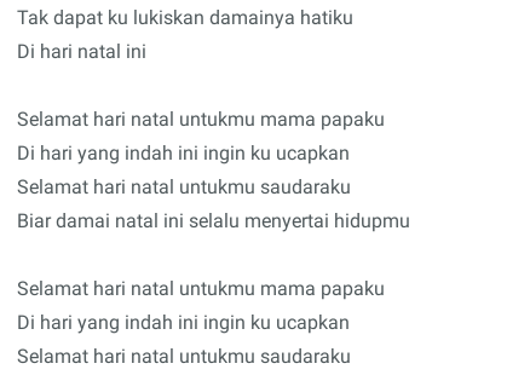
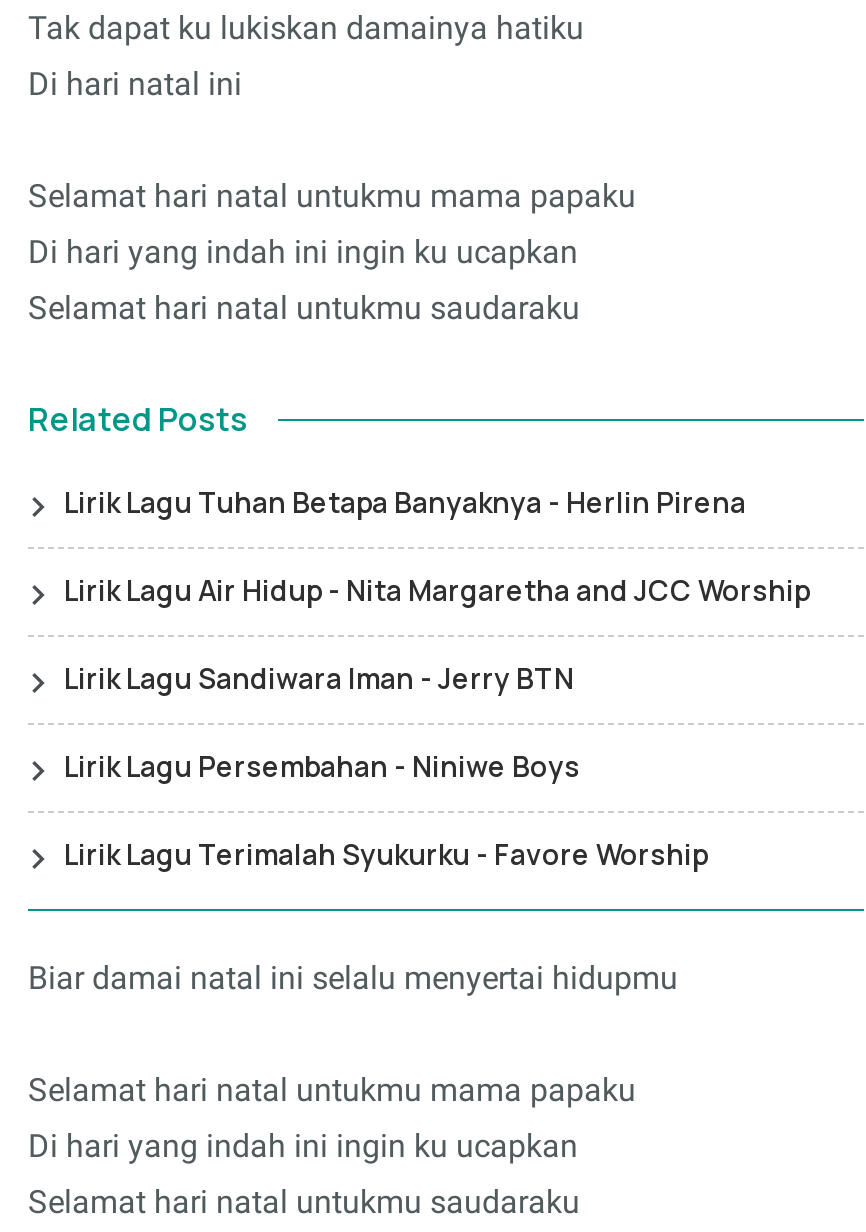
+ Related Posts
+ Lirik Lagu Tuhan Betapa Banyaknya - Herlin Pirena
+ Lirik Lagu Air Hidup - Nita Margaretha and JCC Worship
+ Lirik Lagu Sandiwara Iman - Jerry BTN
+ Lirik Lagu Persembahan - Niniwe Boys
+ Lirik Lagu Terimalah Syukurku - Favore Worship
